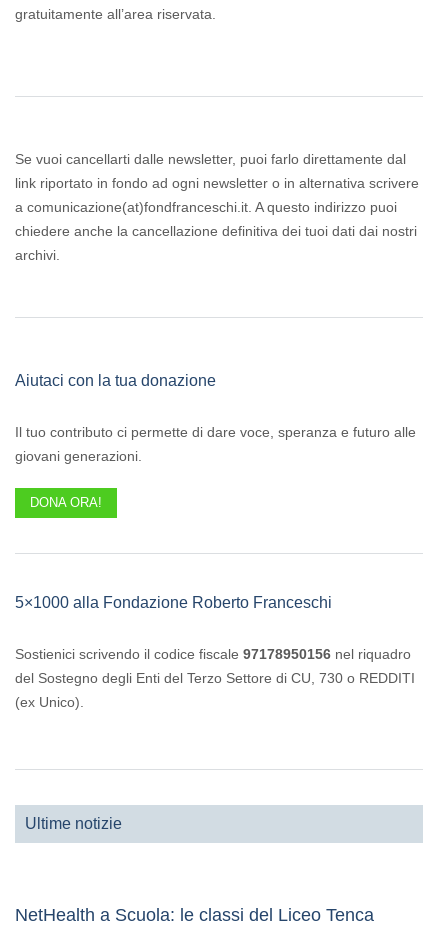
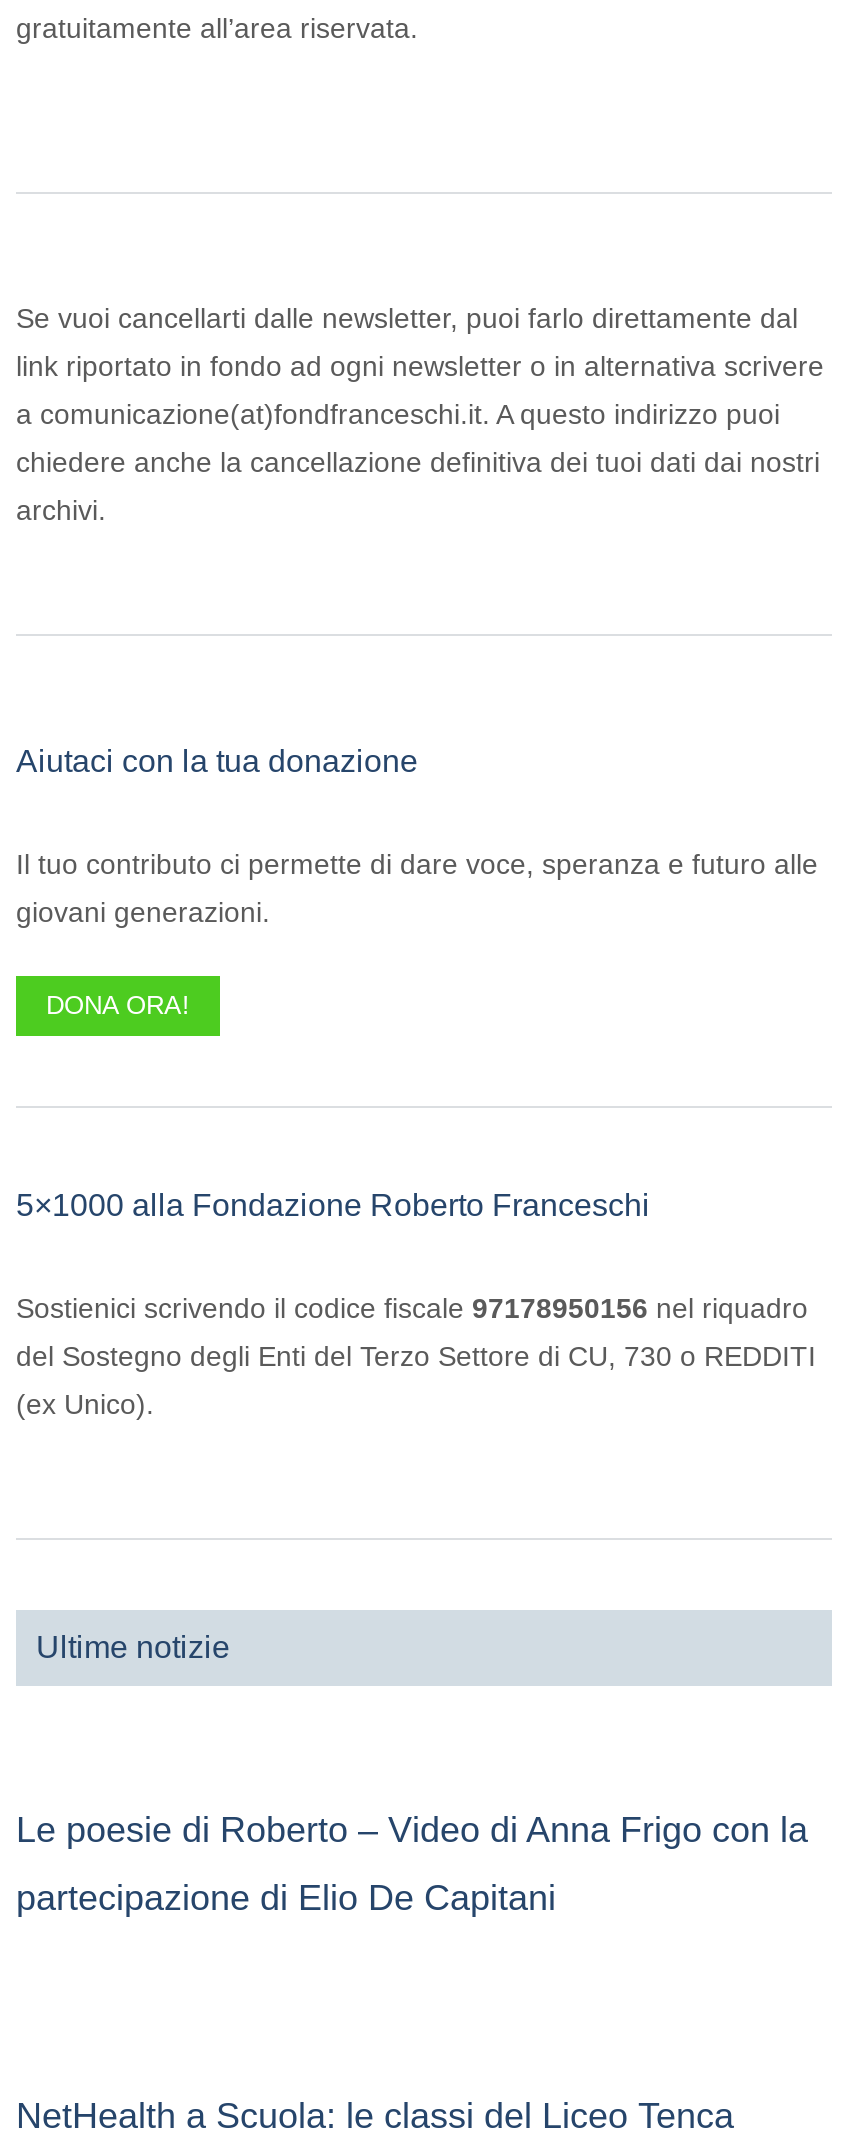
+ Le poesie di Roberto – Video di Anna Frigo con la
+ partecipazione di Elio De Capitani
